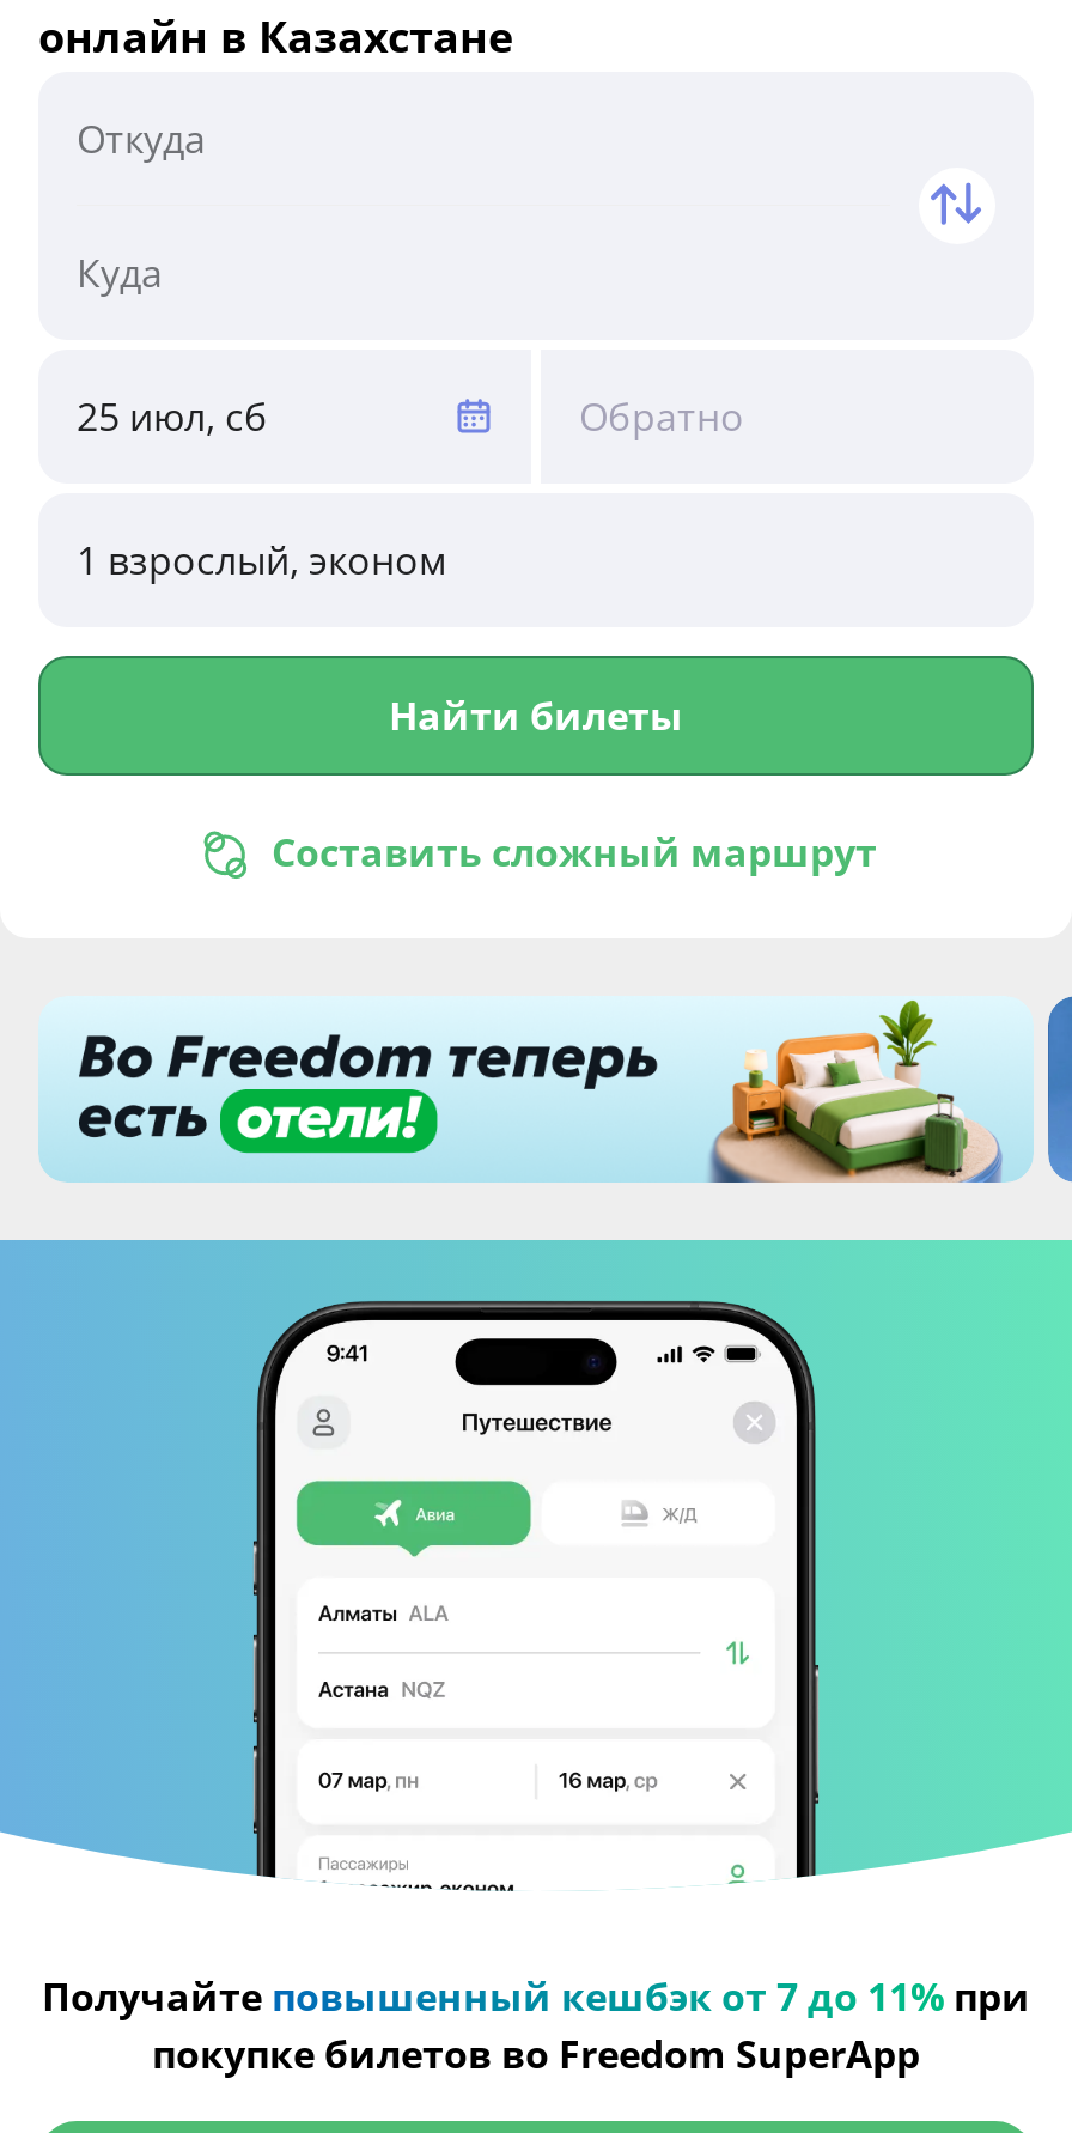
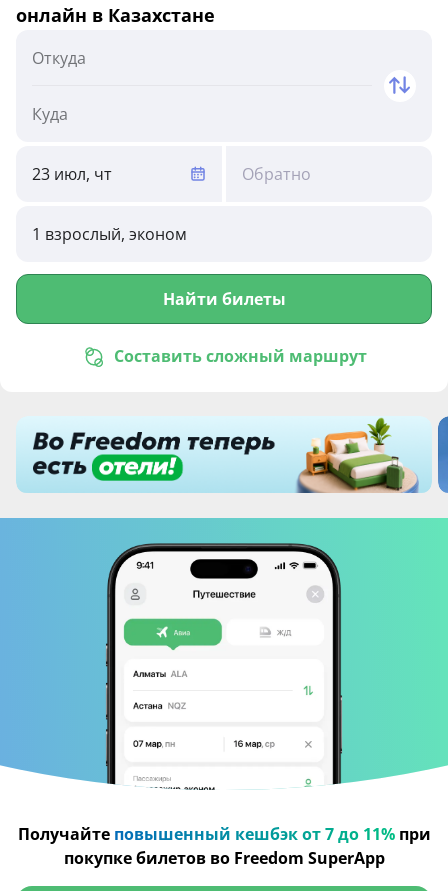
- 25 июл, сб
+ 23 июл, чт
